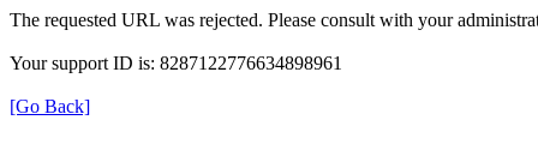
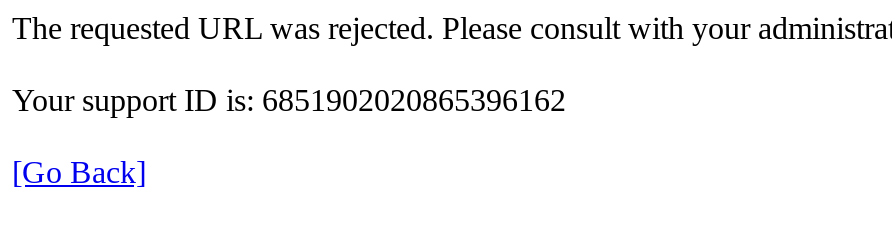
- Your support ID is: 8287122776634898961
+ Your support ID is: 6851902020865396162
